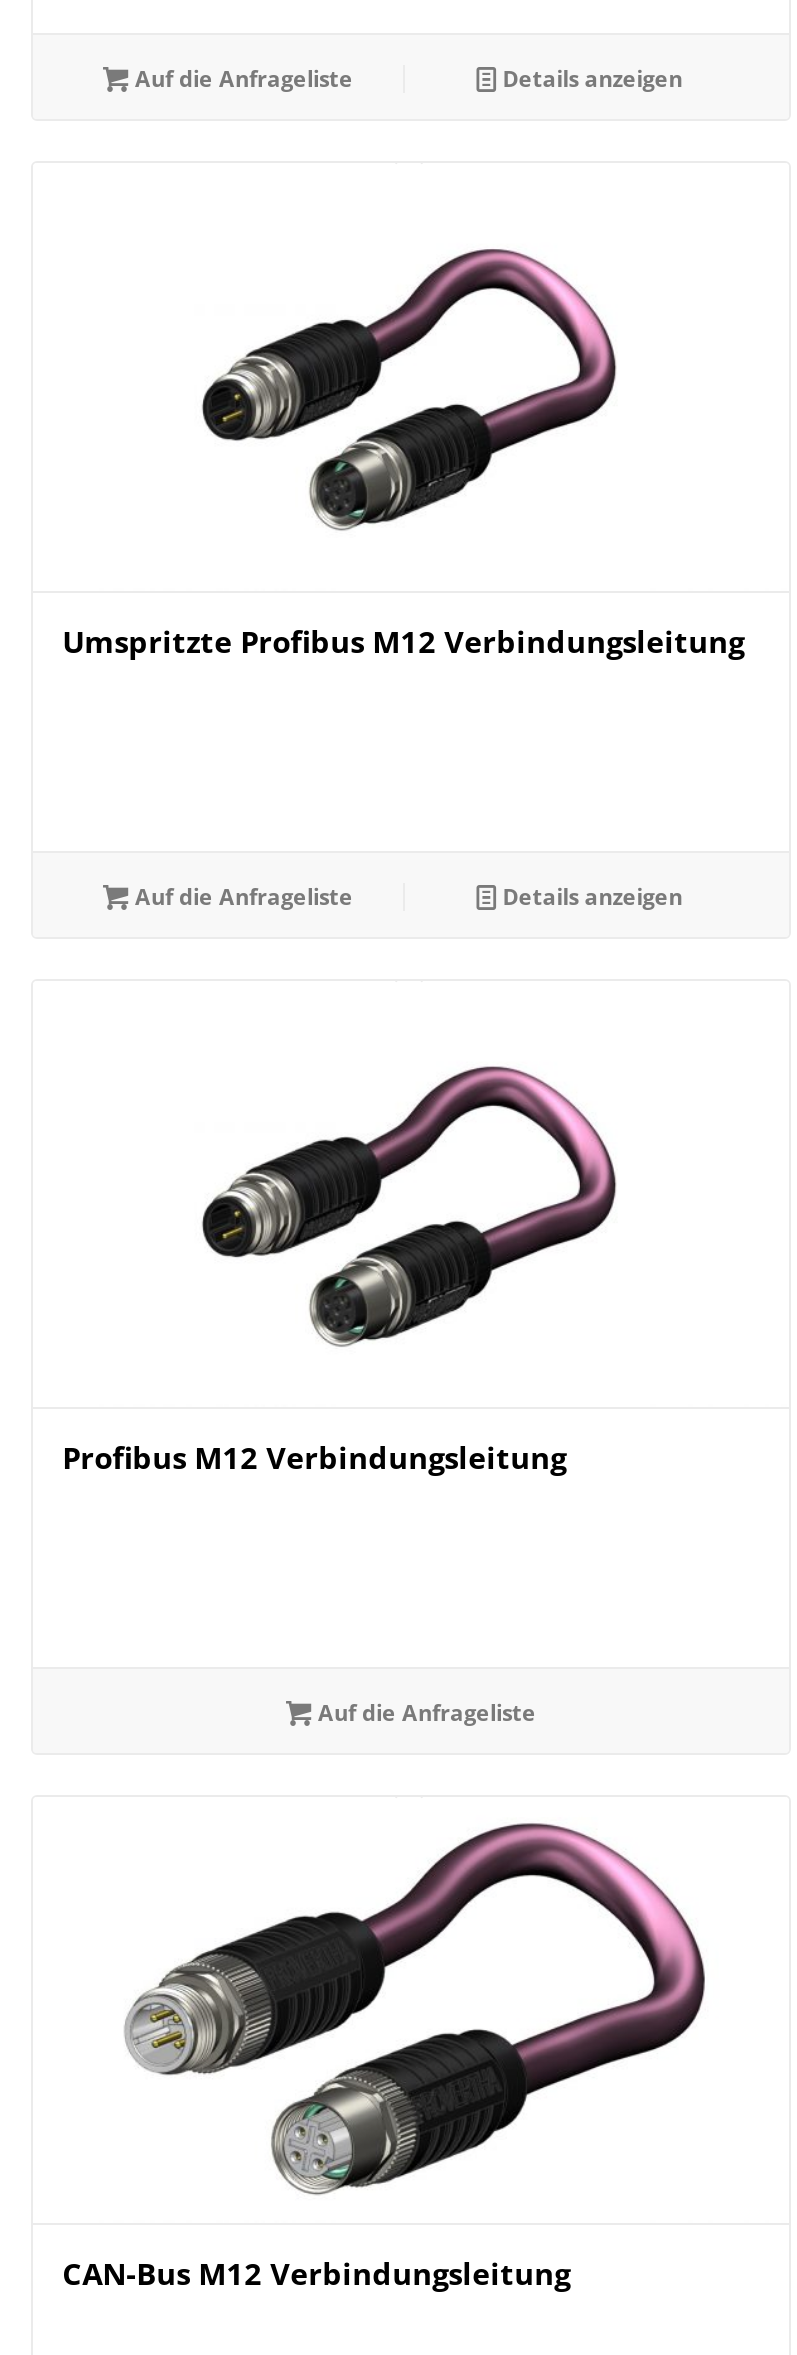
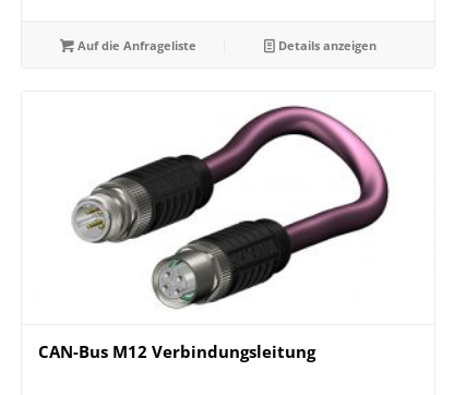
- [image]

- Umspritzte Profibus M12 Verbindungsleitung

- Auf die Anfrageliste
- Details anzeigen

- [image]

- Profibus M12 Verbindungsleitung

- Auf die Anfrageliste
